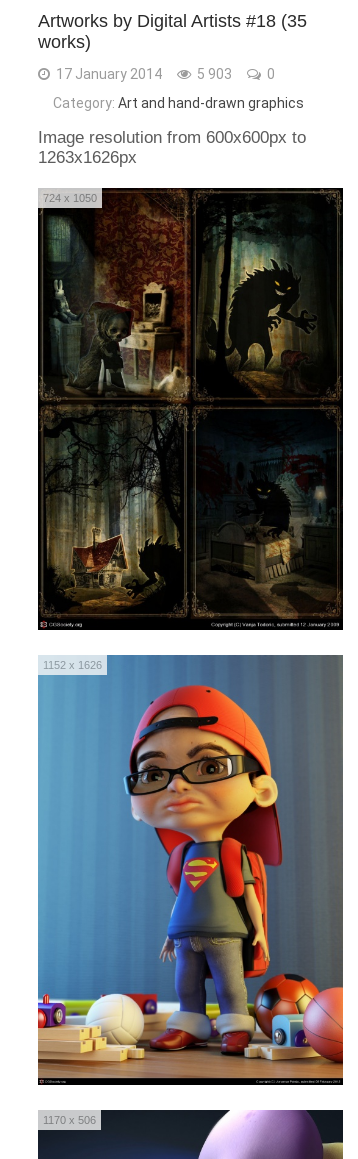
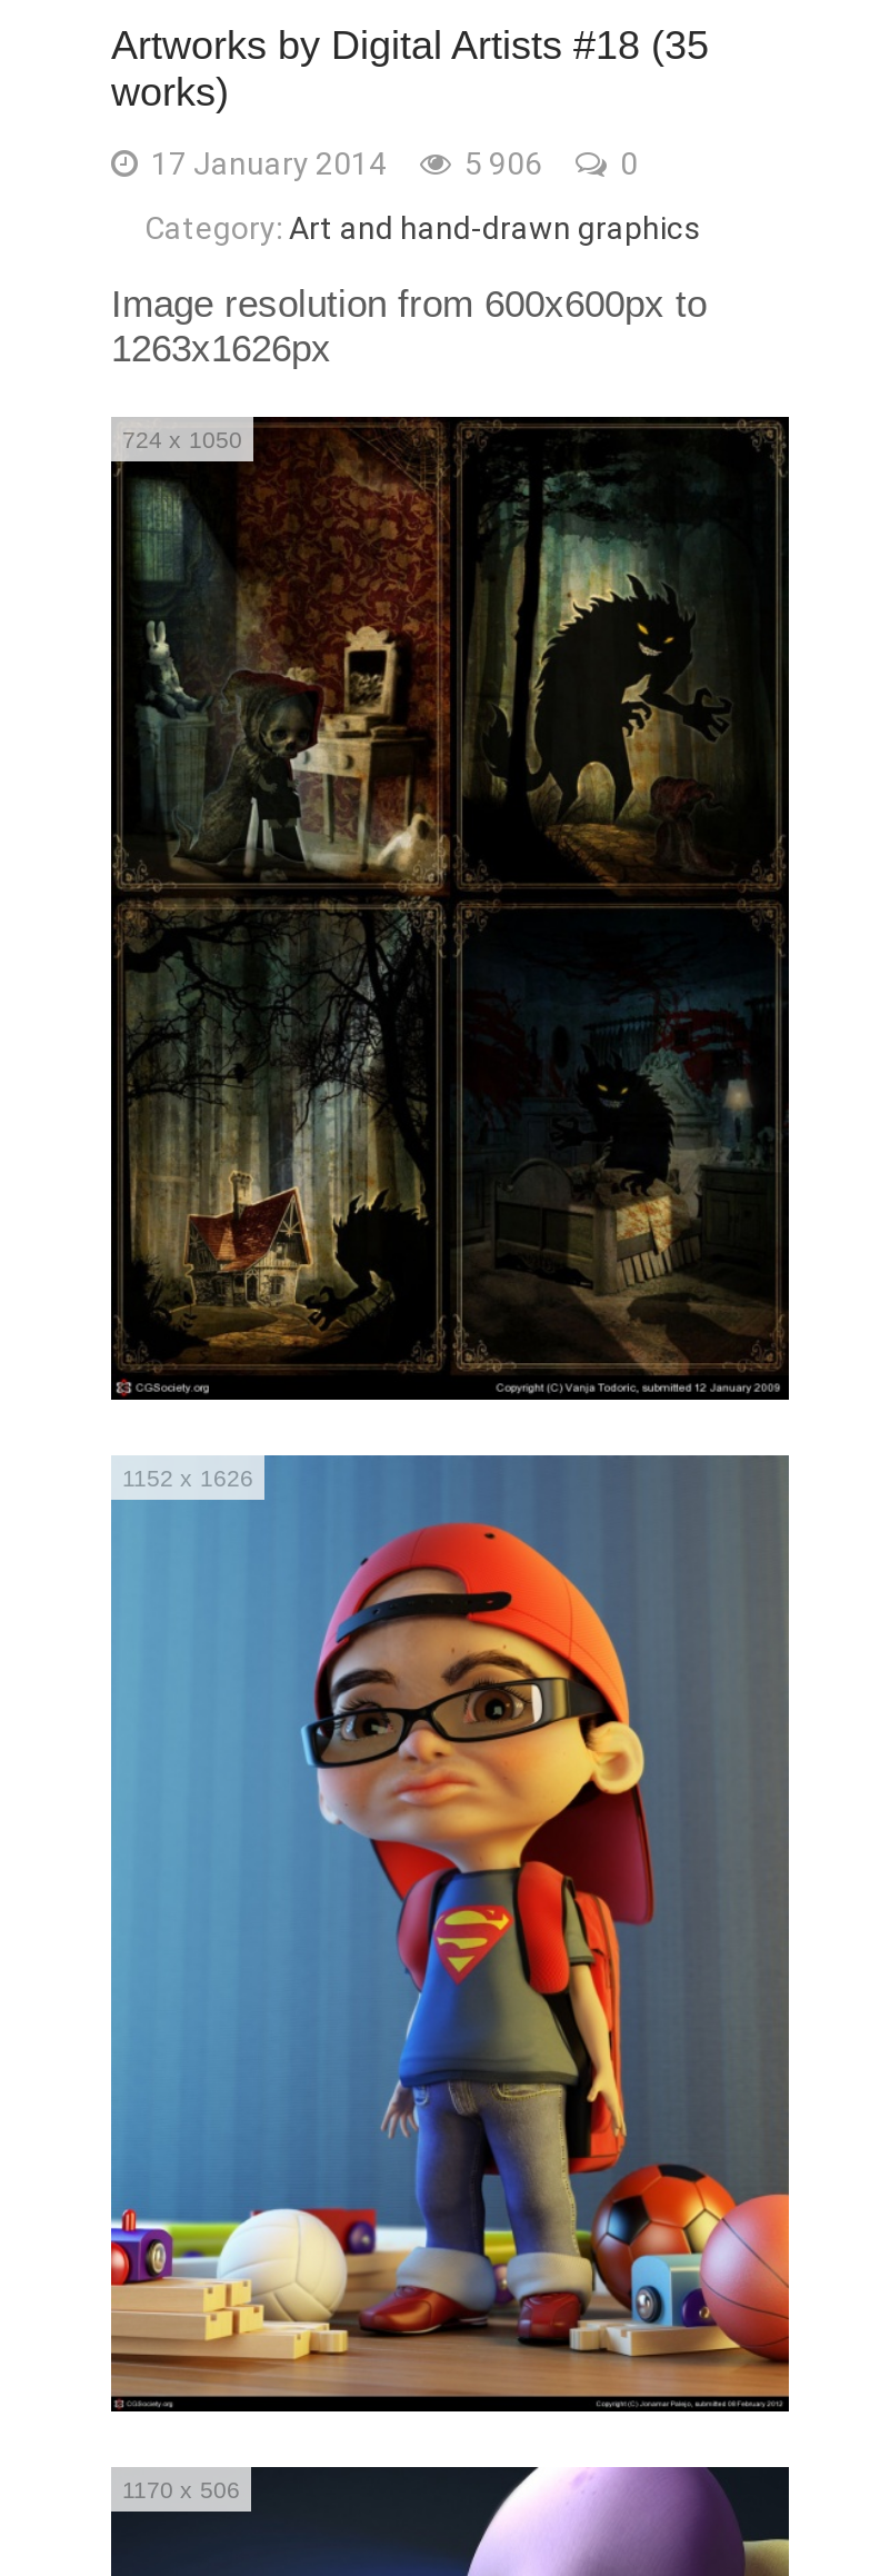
- 17 January 2014 5 903 0
+ 17 January 2014 5 906 0
